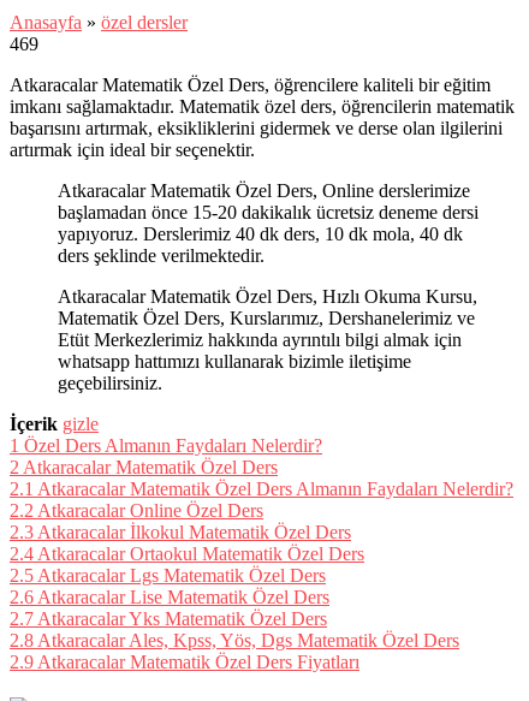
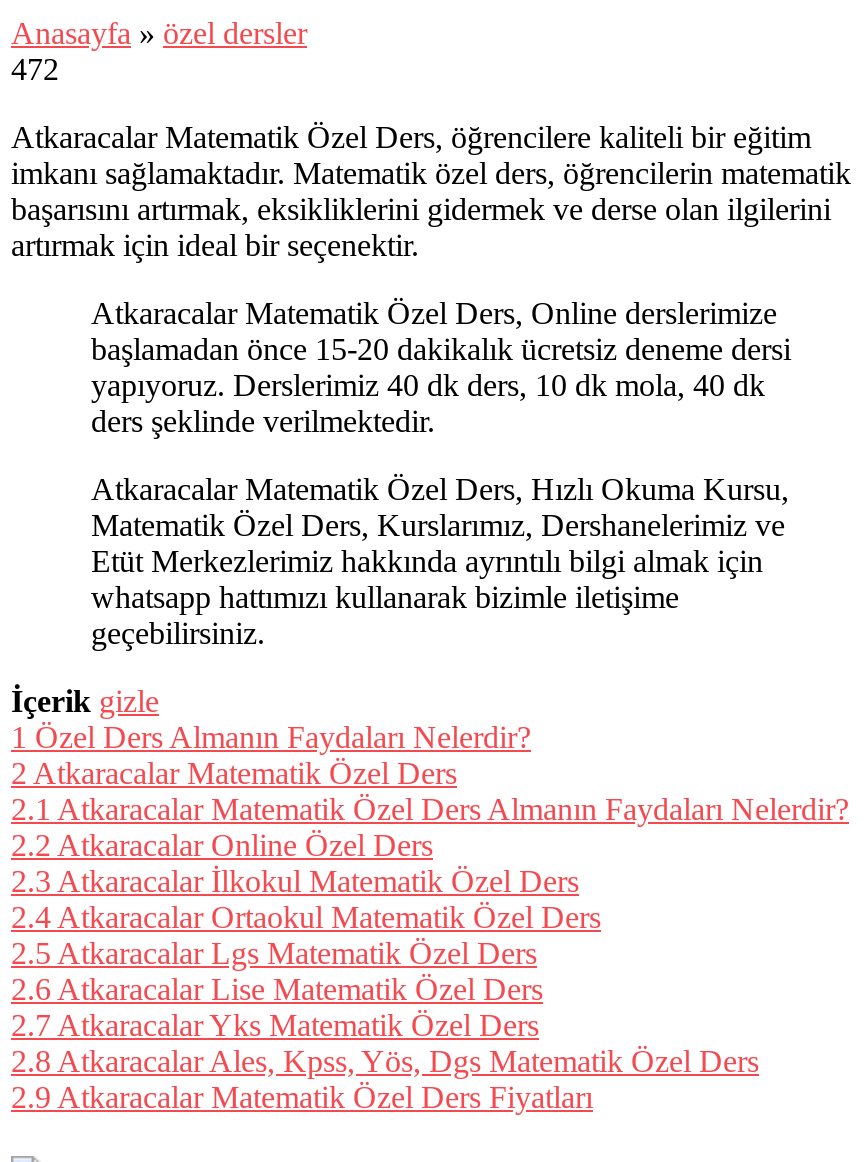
- 469
+ 472
